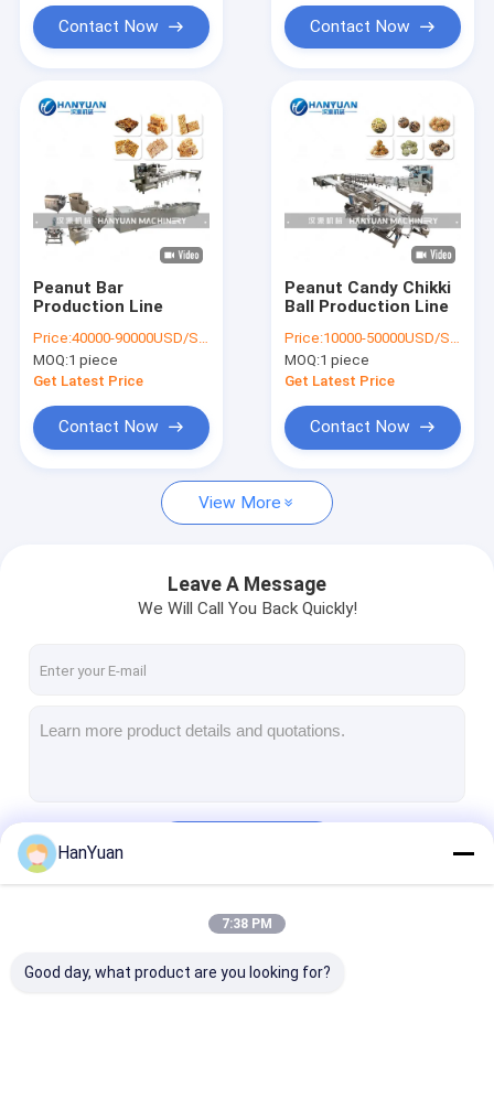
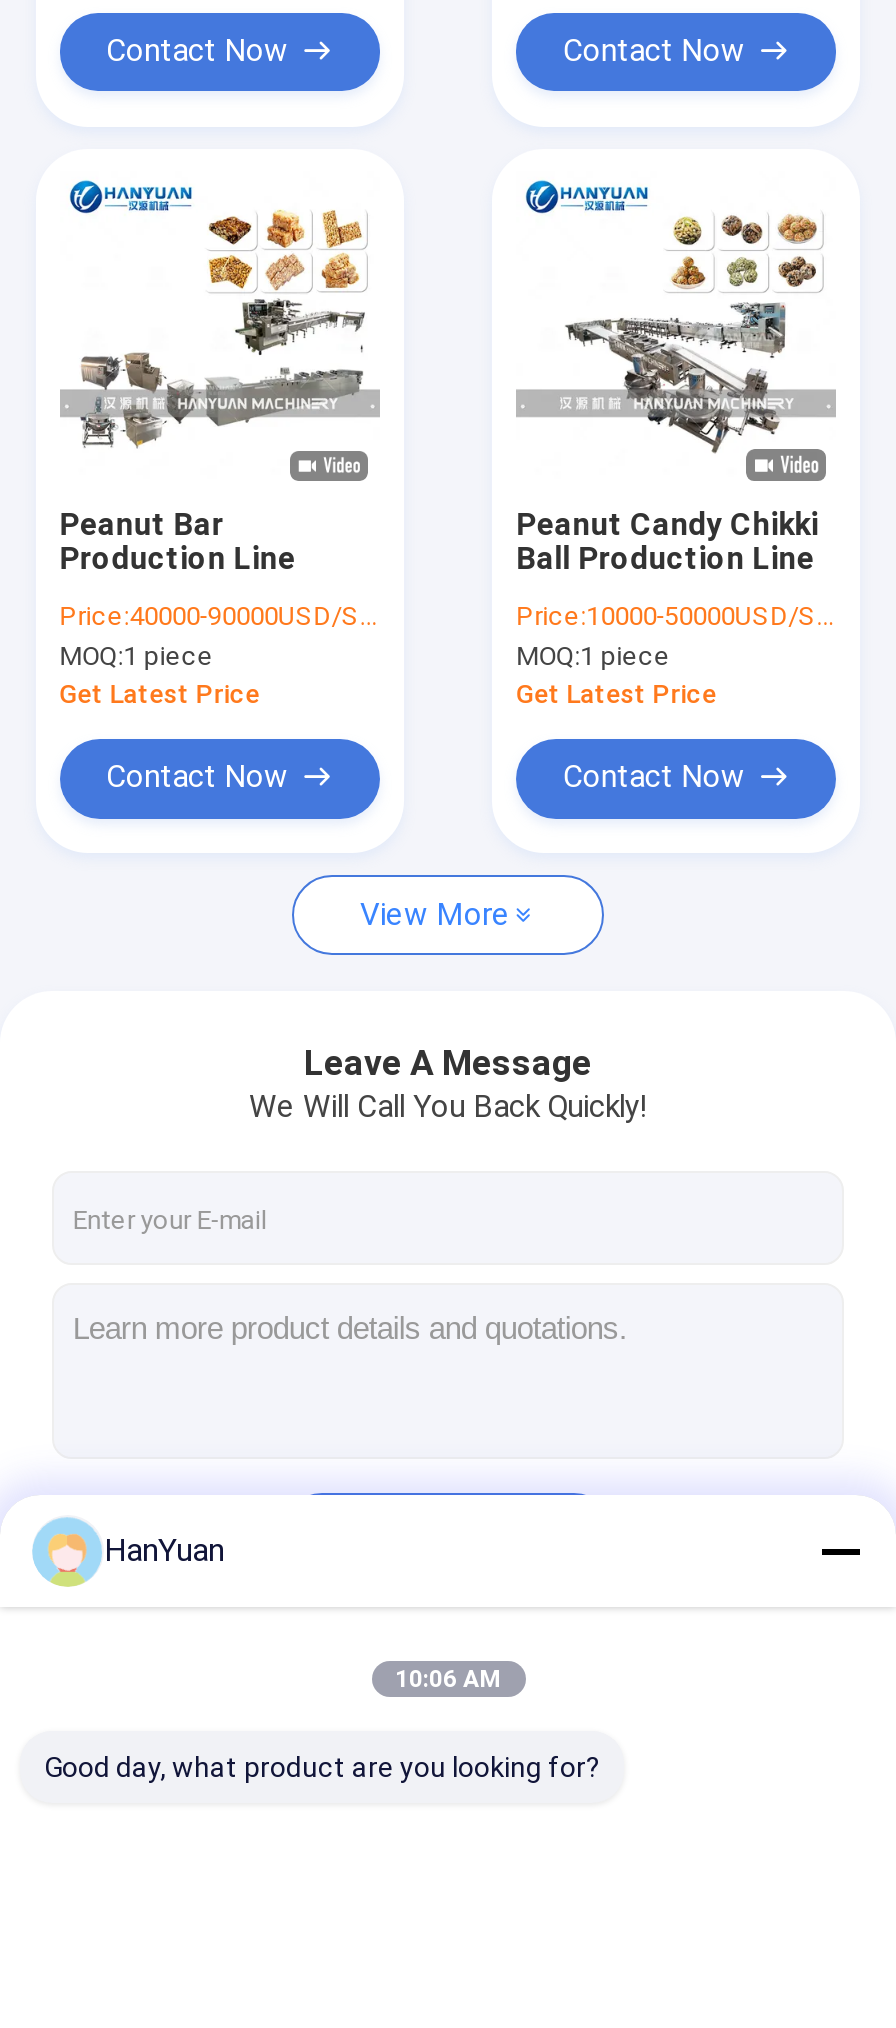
- 7:38 PM
+ 10:06 AM
